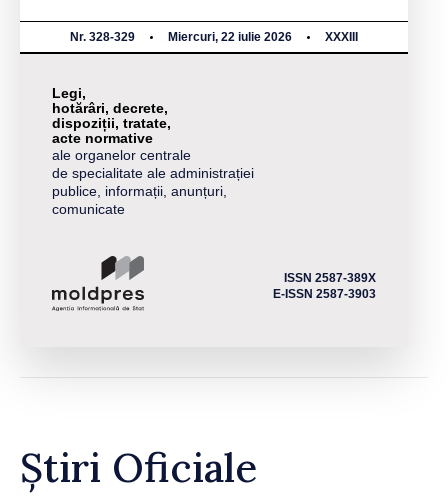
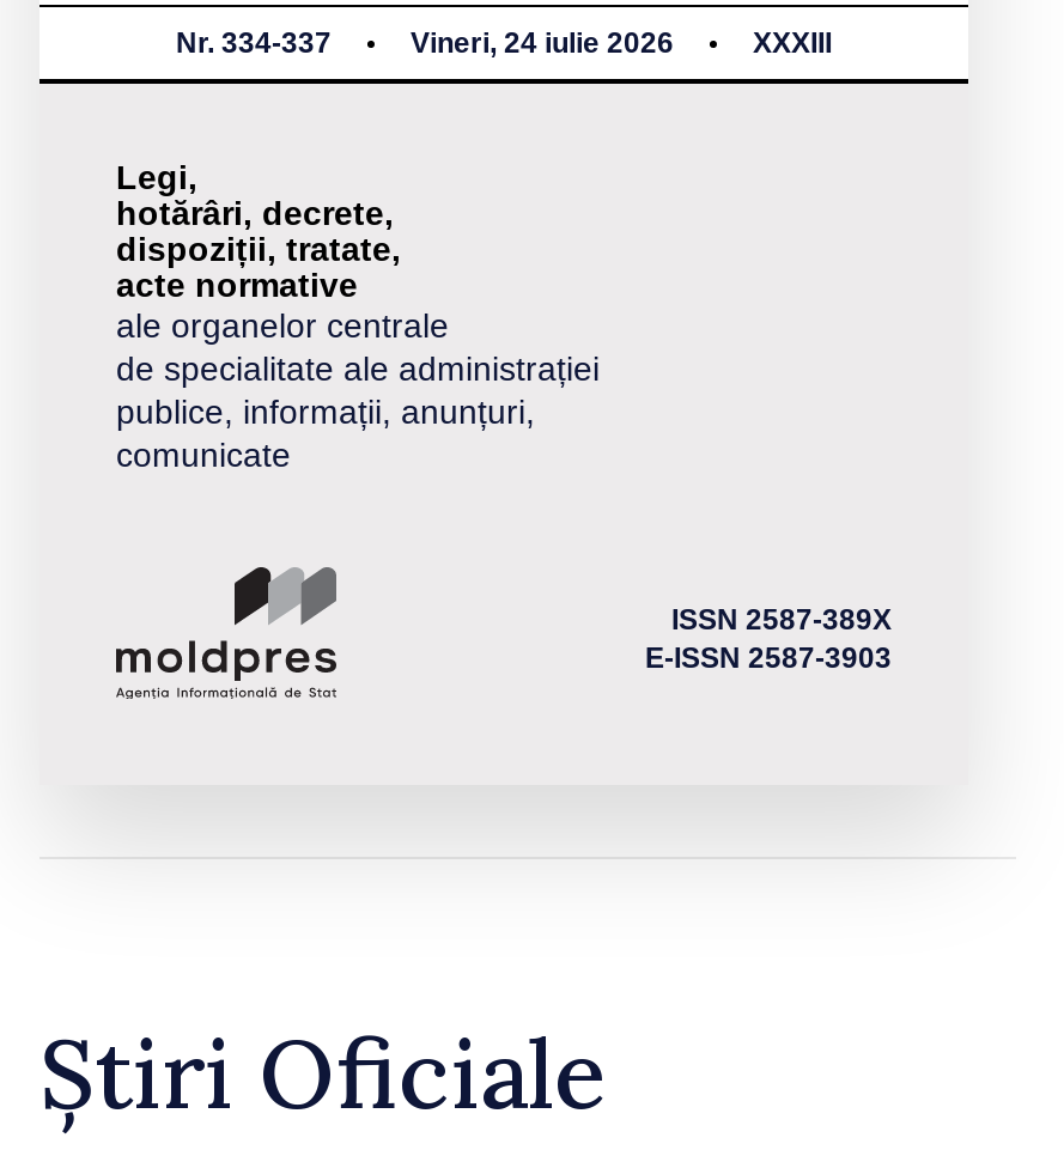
- Nr. 328-329
- Miercuri, 22 iulie 2026
+ Nr. 334-337
+ Vineri, 24 iulie 2026
